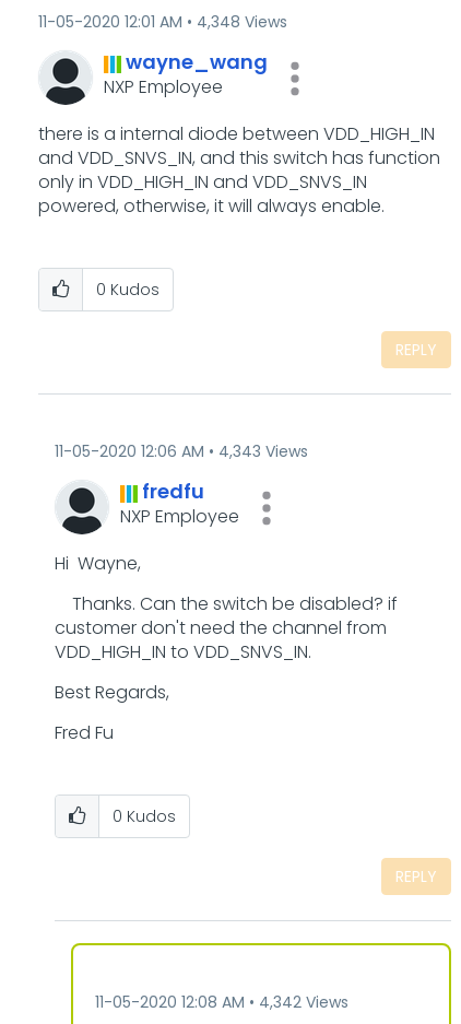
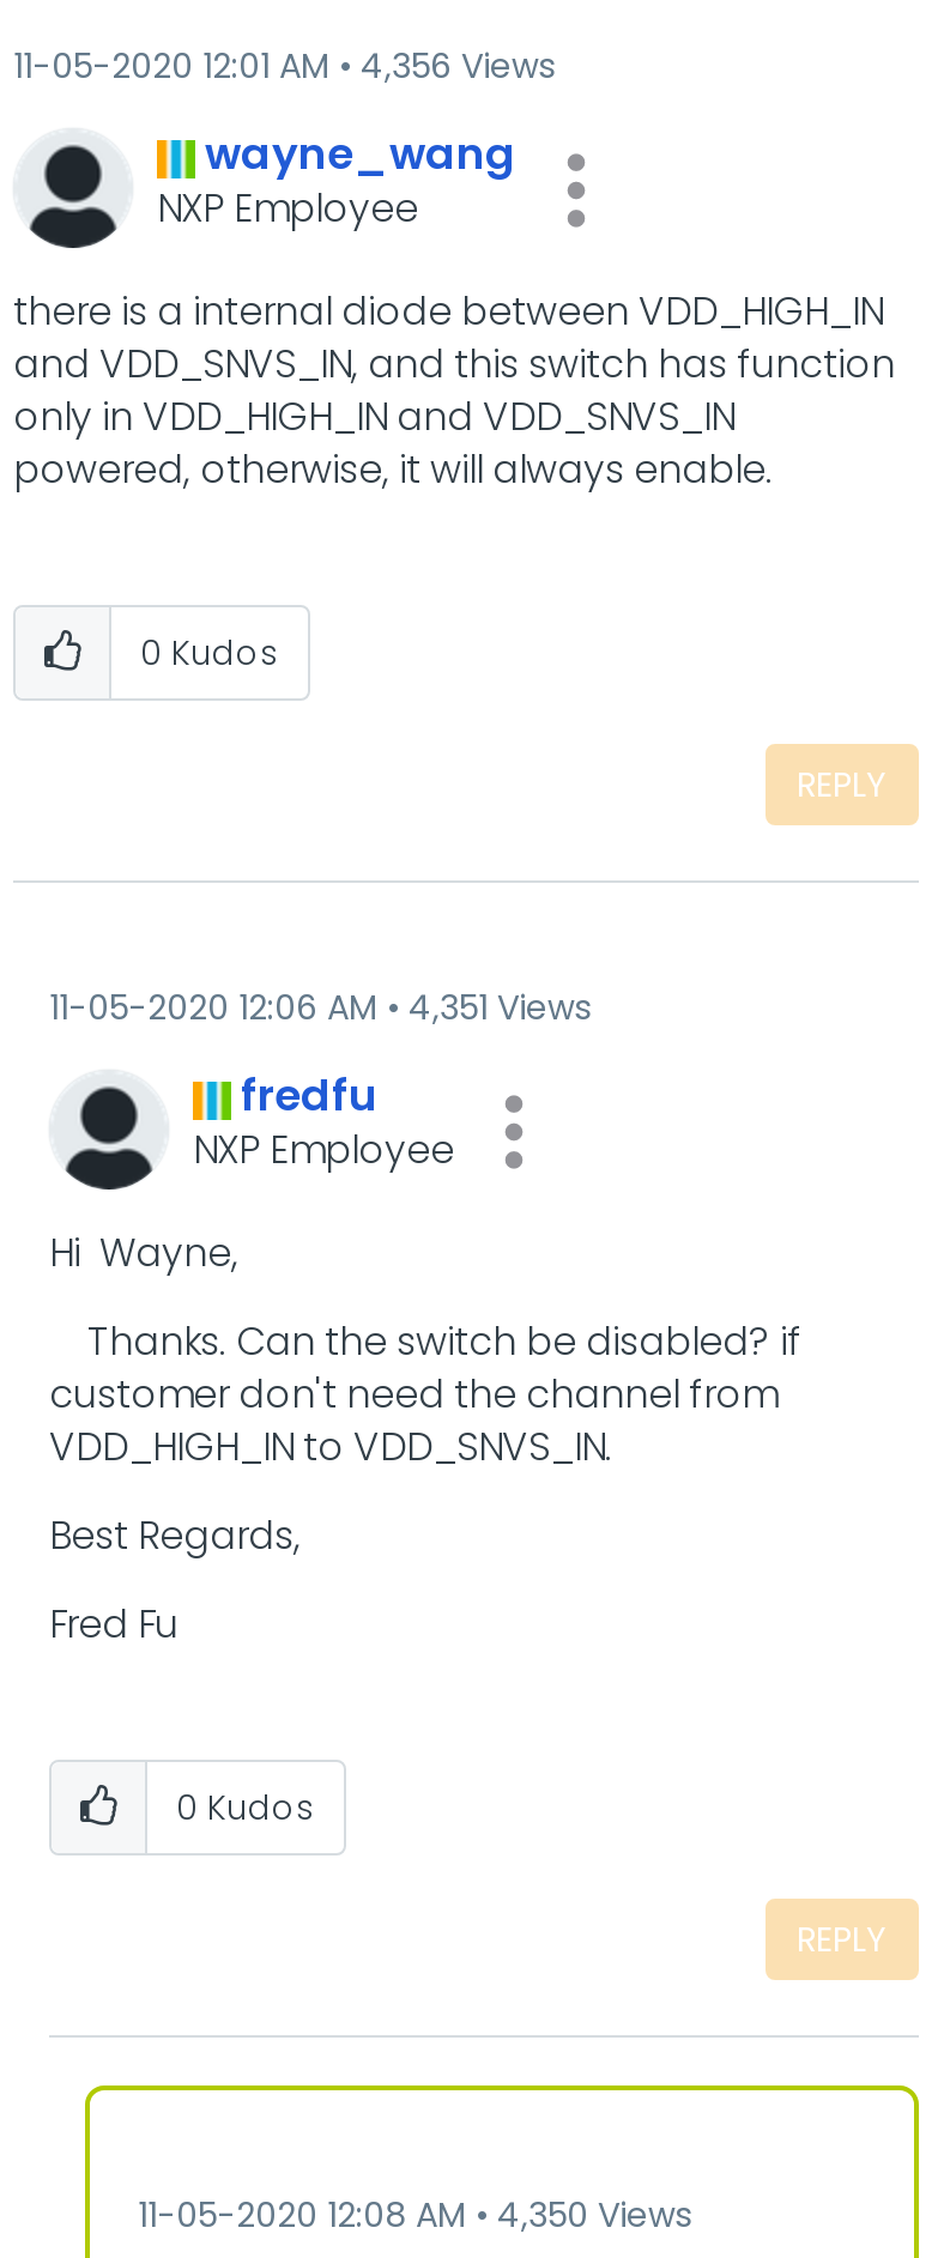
- 11-05-2020 12:01 AM 4,348 Views
+ 11-05-2020 12:01 AM 4,356 Views

- 11-05-2020 12:06 AM 4,343 Views
+ 11-05-2020 12:06 AM 4,351 Views

- 11-05-2020 12:08 AM 4,342 Views
+ 11-05-2020 12:08 AM 4,350 Views
